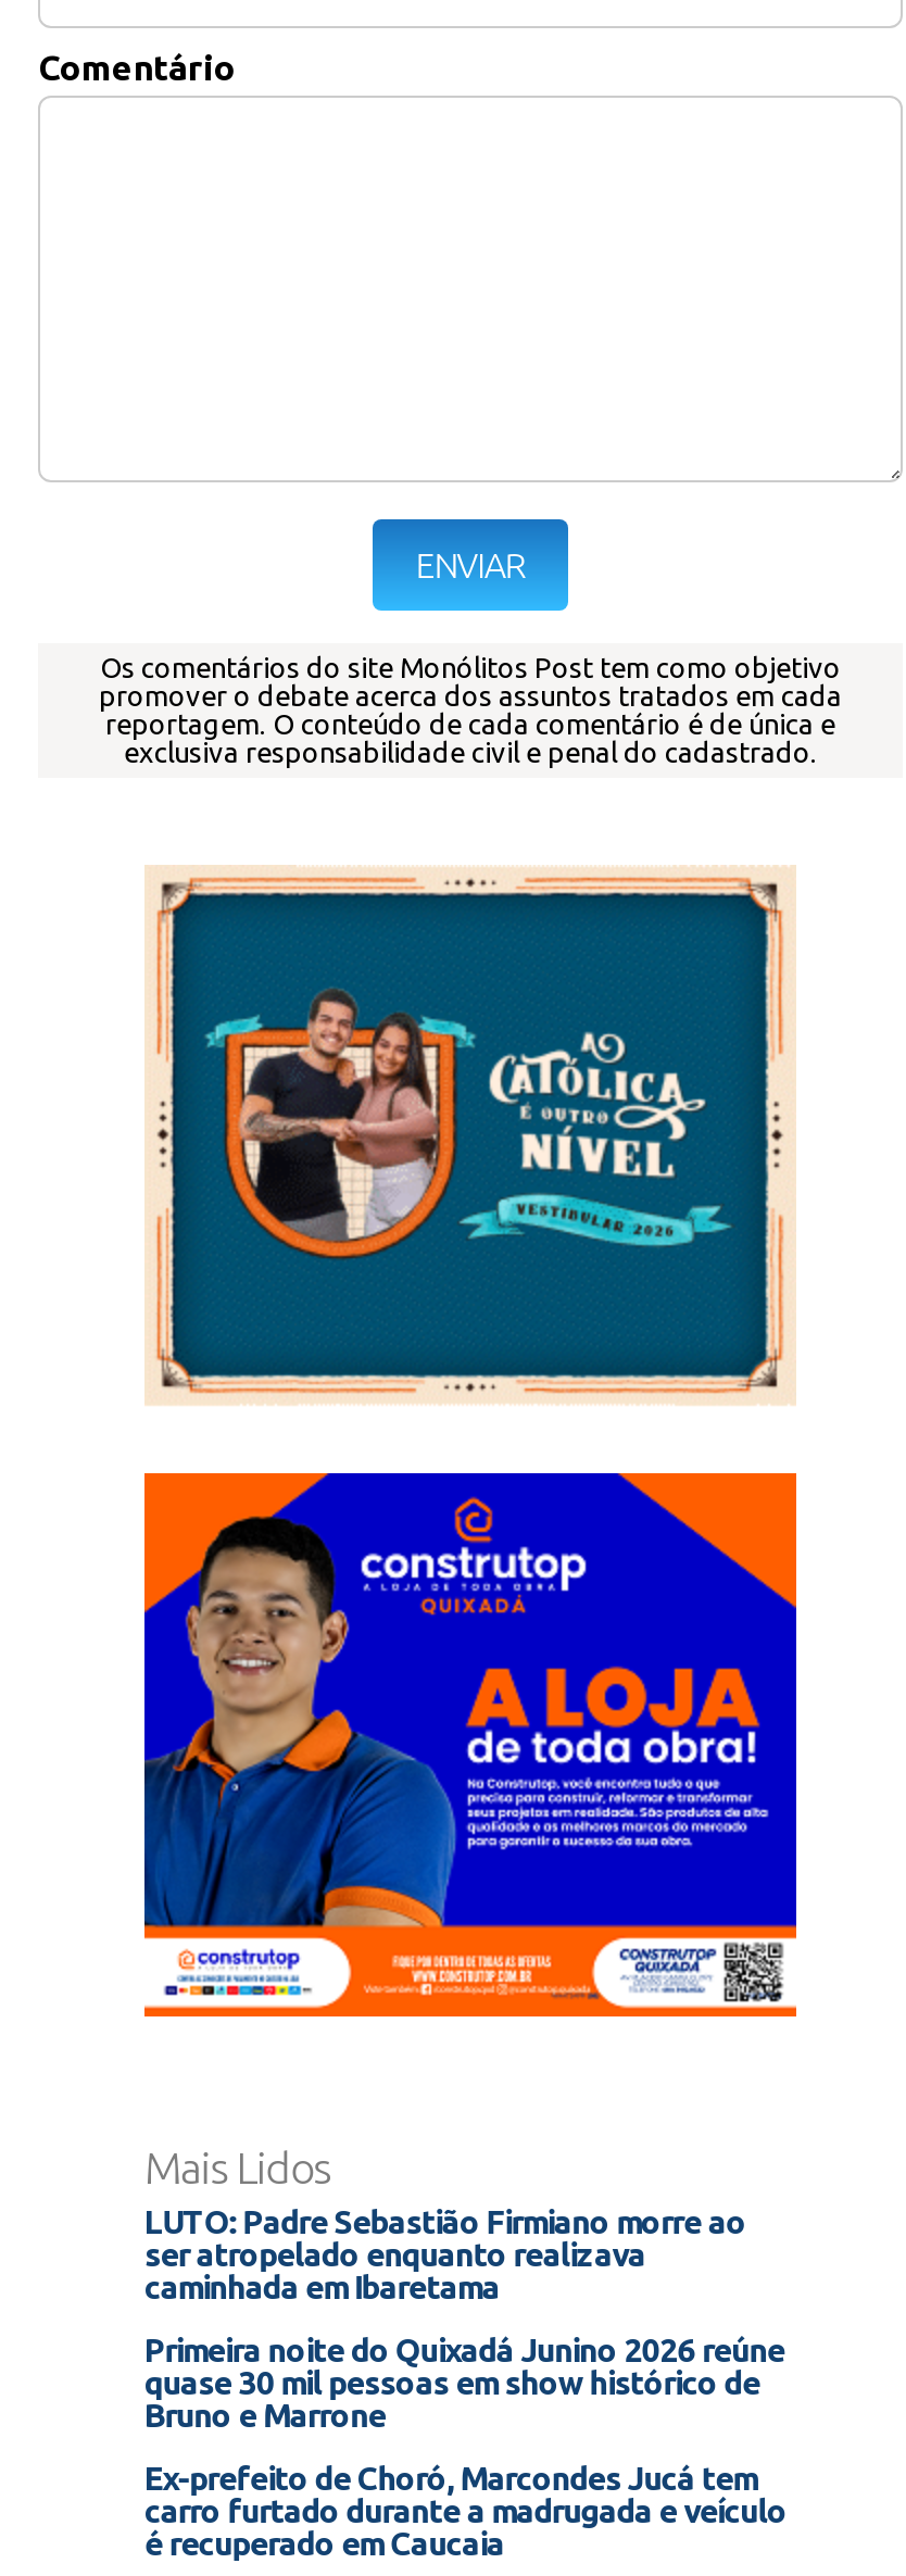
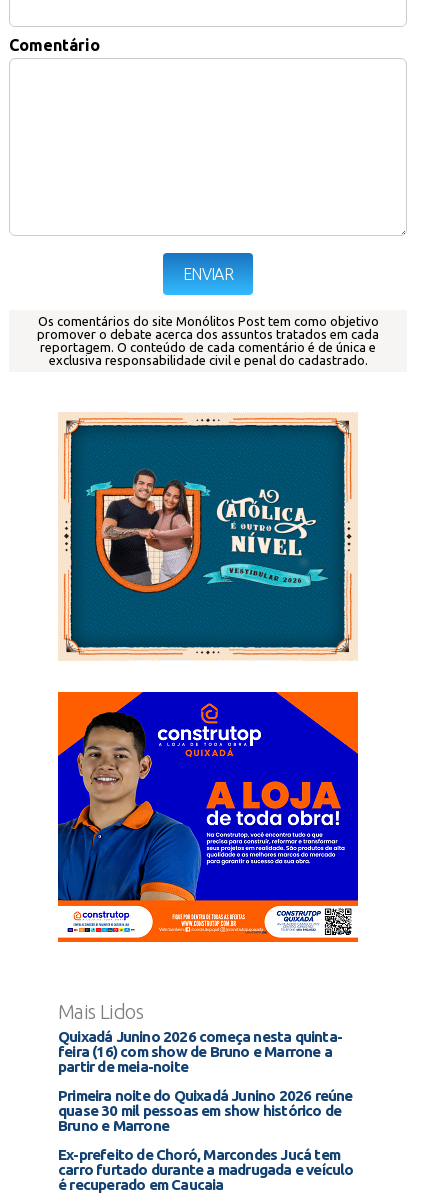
- LUTO: Padre Sebastião Firmiano morre ao
- ser atropelado enquanto realizava
- caminhada em Ibaretama
+ Quixadá Junino 2026 começa nesta quinta-
+ feira (16) com show de Bruno e Marrone a
+ partir de meia-noite
